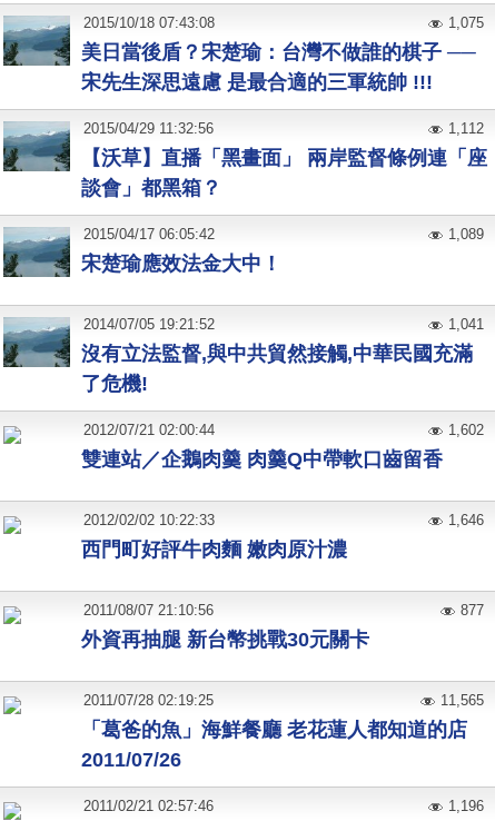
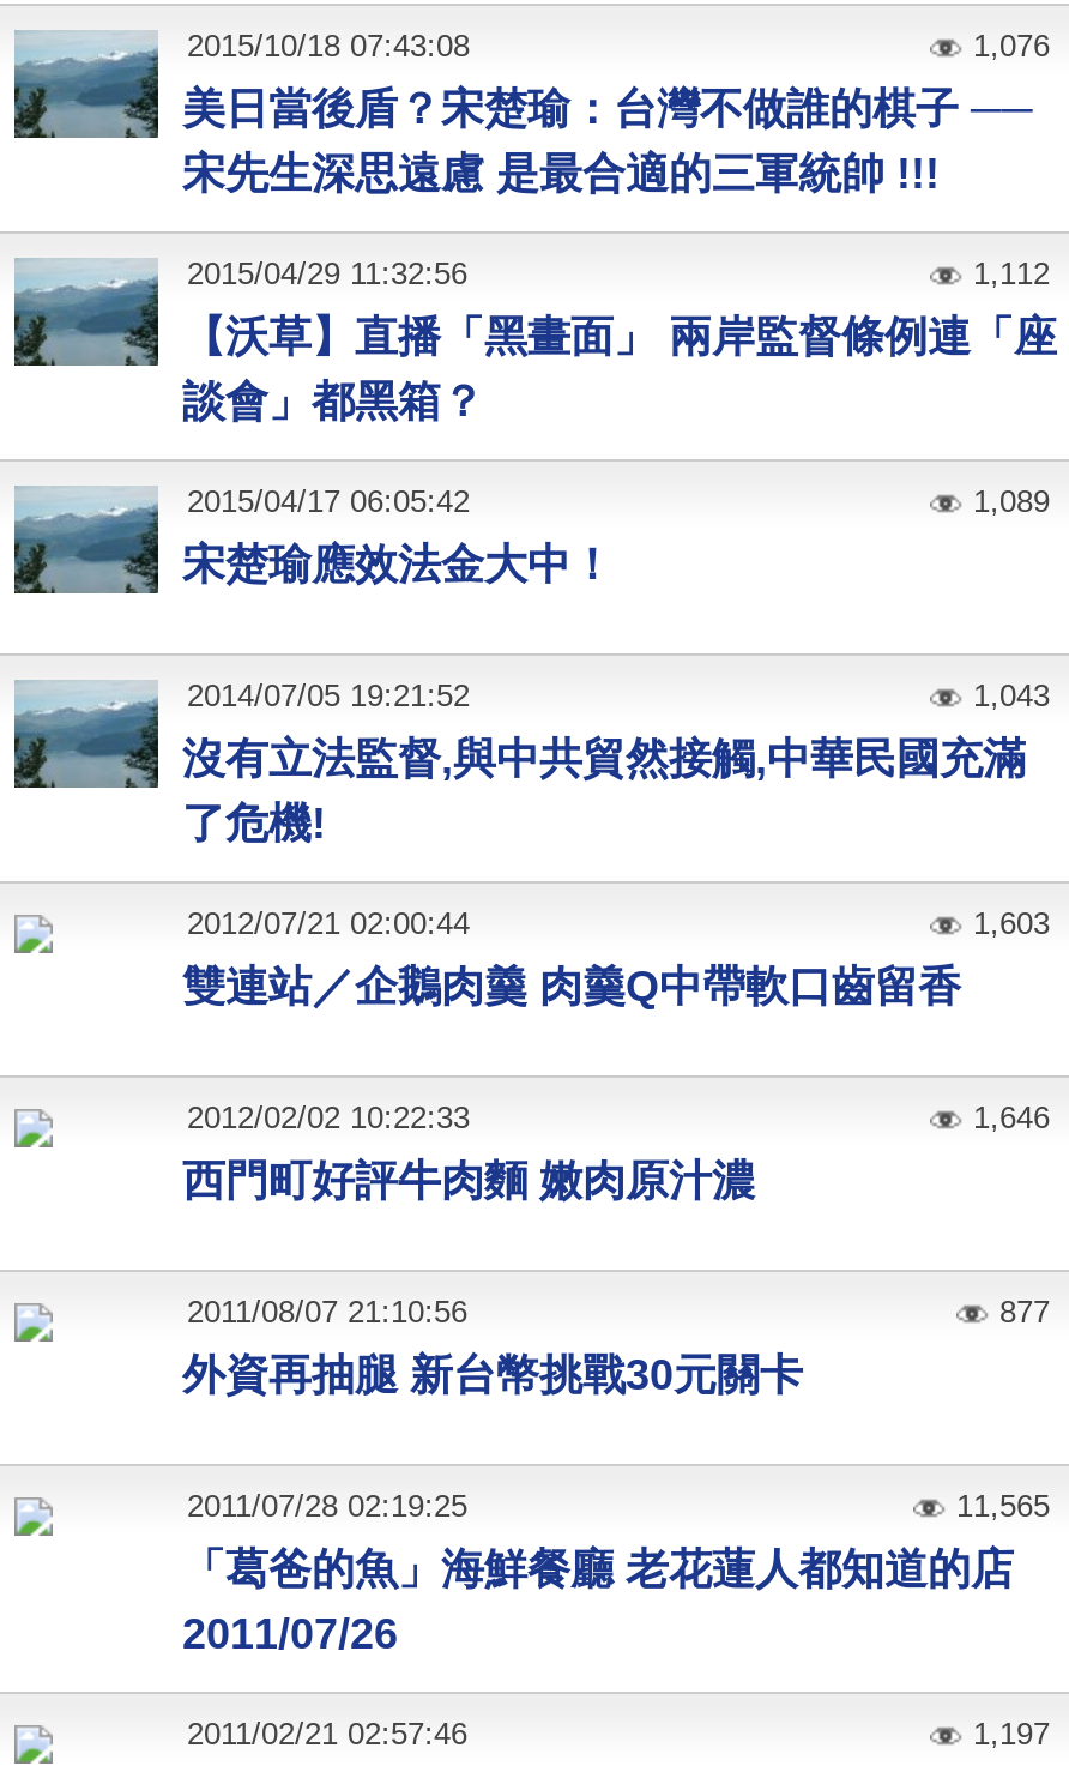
- 1,075
+ 1,076

- 1,041
+ 1,043

- 1,602
+ 1,603

- 1,196
+ 1,197
